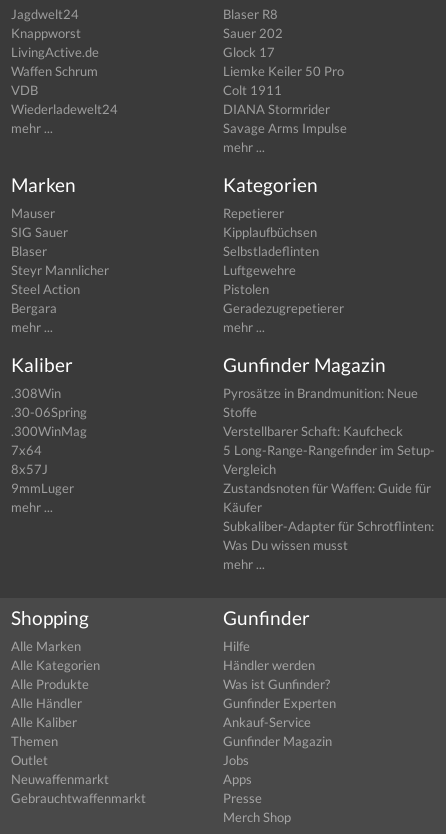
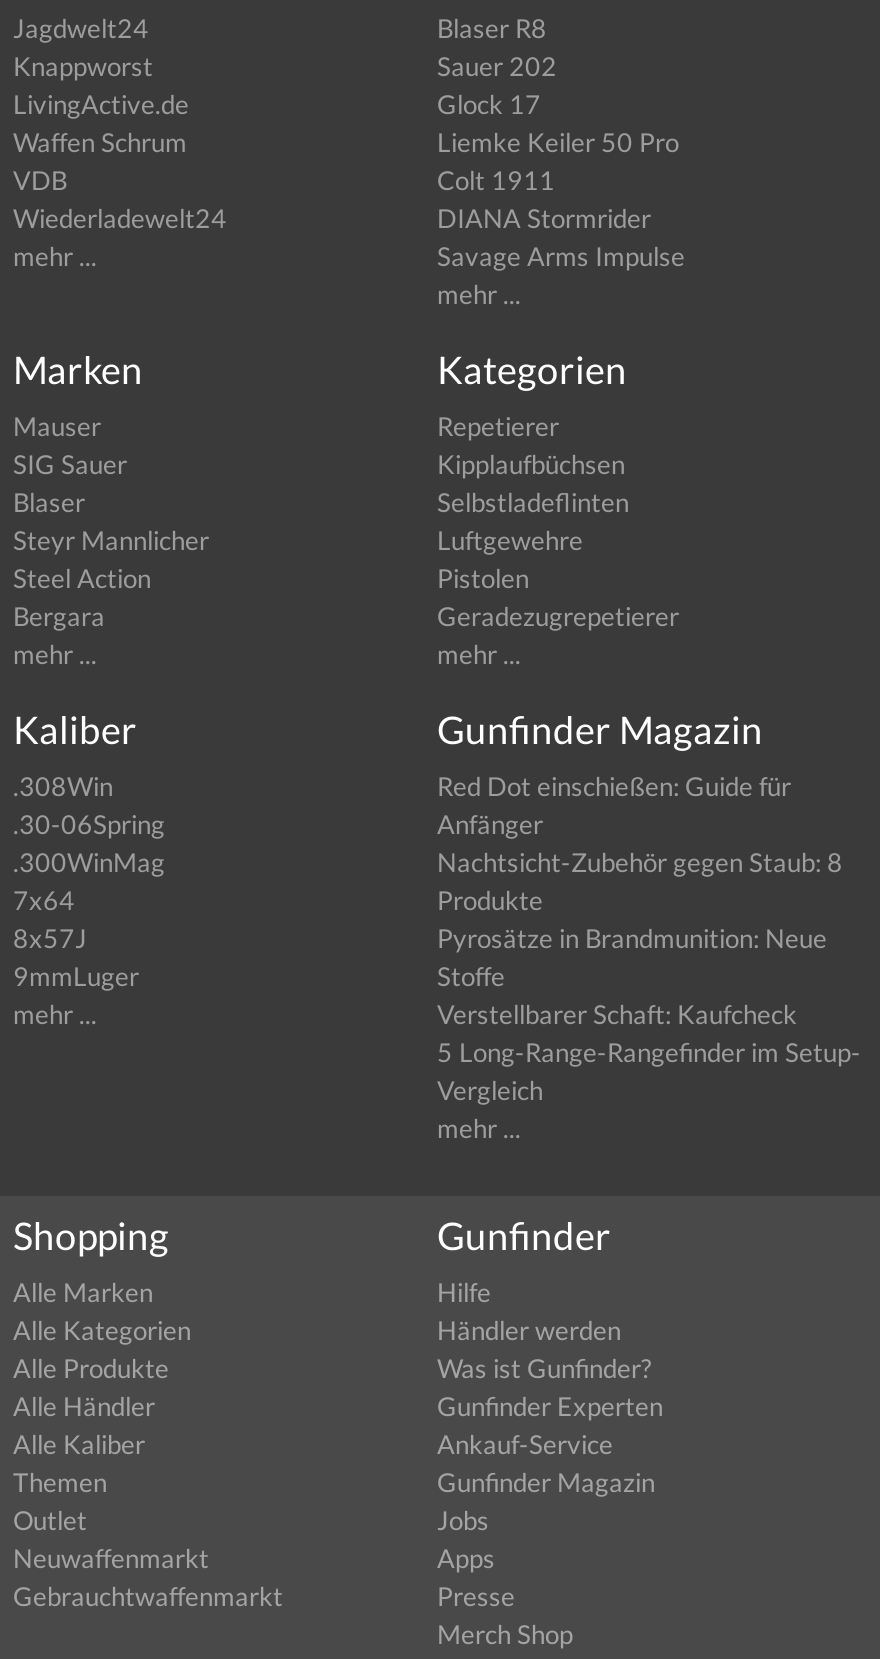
moved down: Pyrosätze in Brandmunition: Neue | Stoffe | Verstellbarer Schaft: Kaufcheck | 5 Long-Range-Rangefinder im Setup- | Vergleich

+ Red Dot einschießen: Guide für
+ Anfänger
+ Nachtsicht-Zubehör gegen Staub: 8
+ Produkte

- Zustandsnoten für Waffen: Guide für
- Käufer
- Subkaliber-Adapter für Schrotflinten:
- Was Du wissen musst
